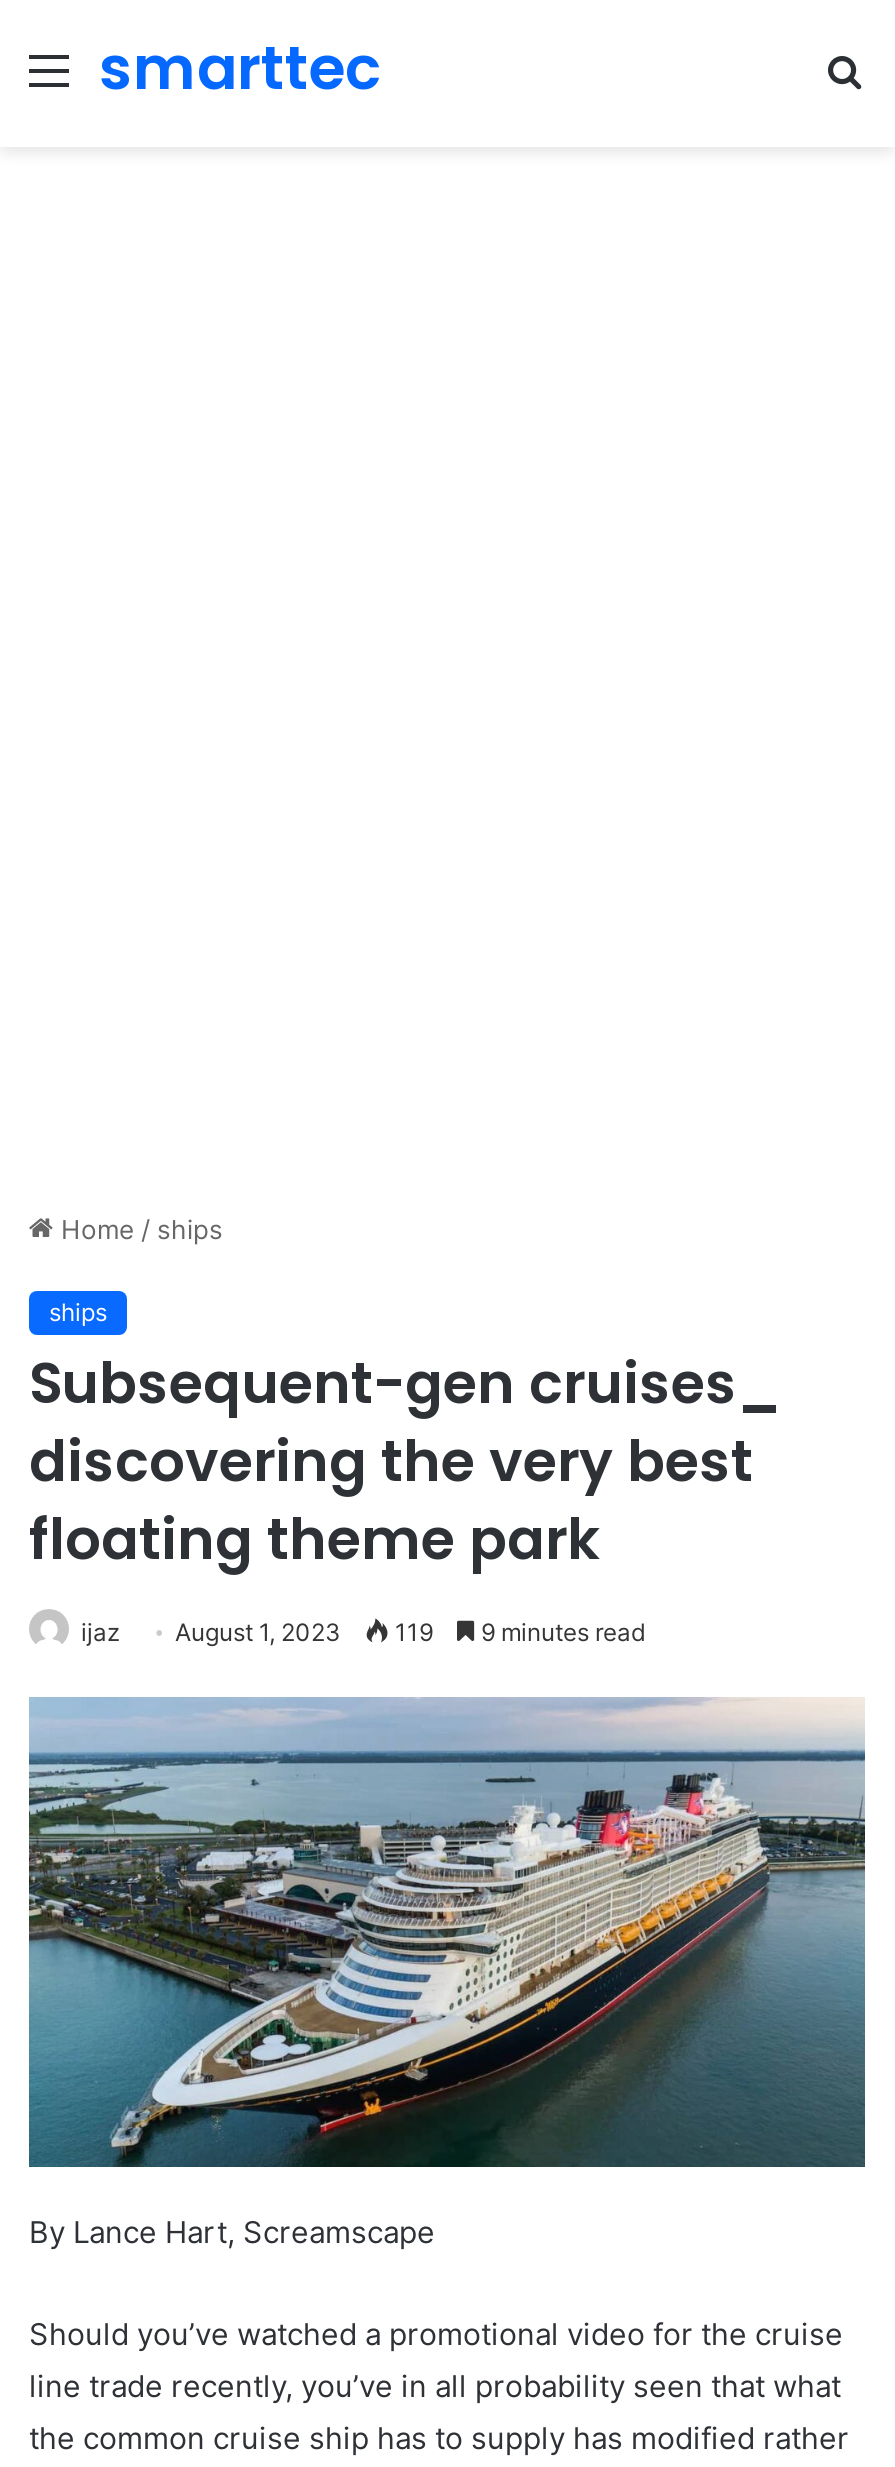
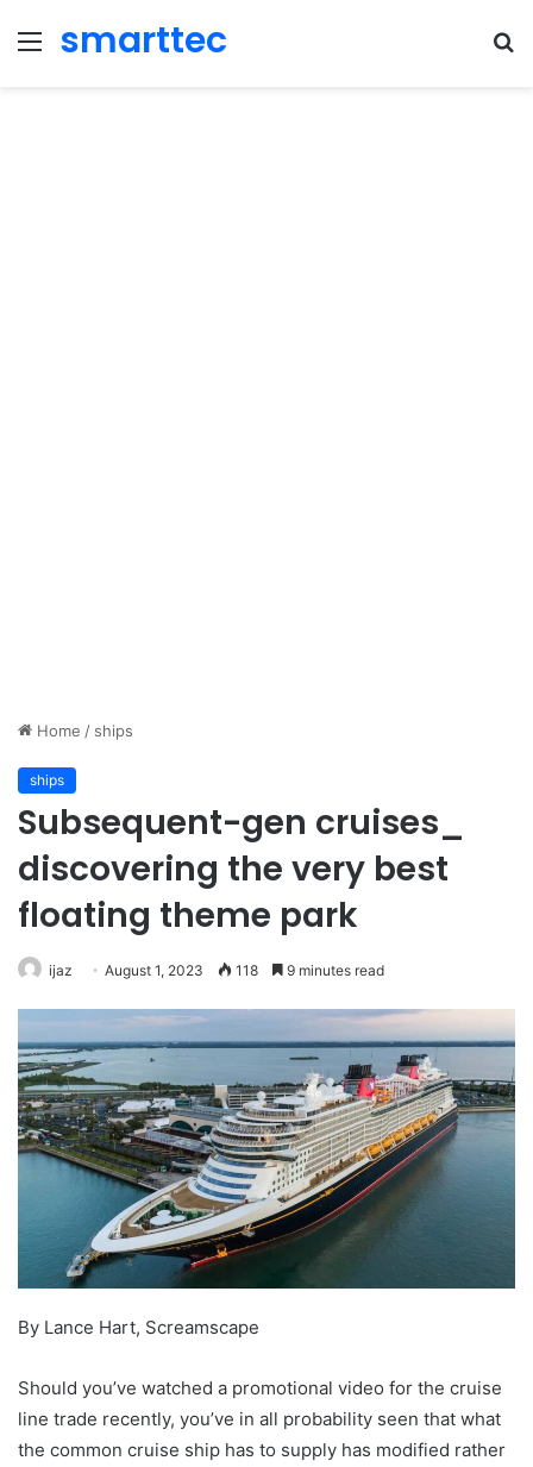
- ijaz August 1, 2023 119 9 minutes read
+ ijaz August 1, 2023 118 9 minutes read
